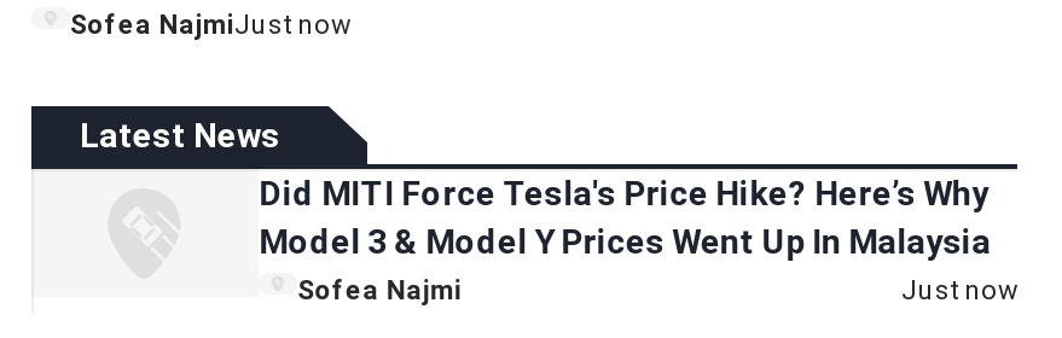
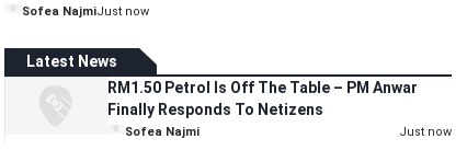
- Did MITI Force Tesla's Price Hike? Here’s Why
- Model 3 & Model Y Prices Went Up In Malaysia
+ RM1.50 Petrol Is Off The Table – PM Anwar
+ Finally Responds To Netizens
